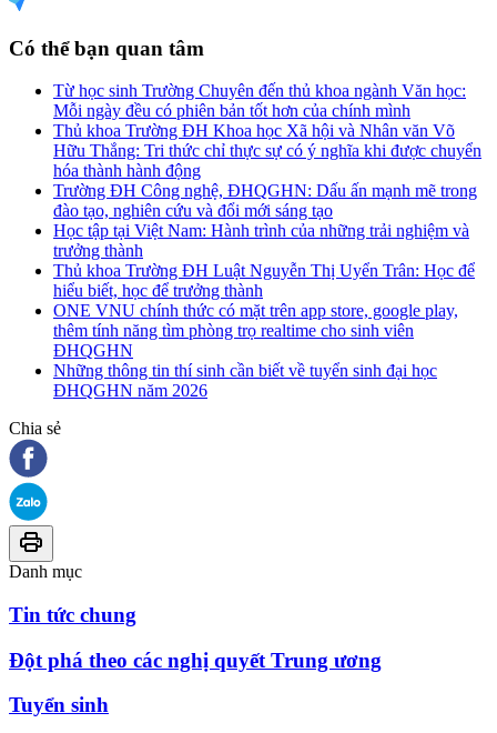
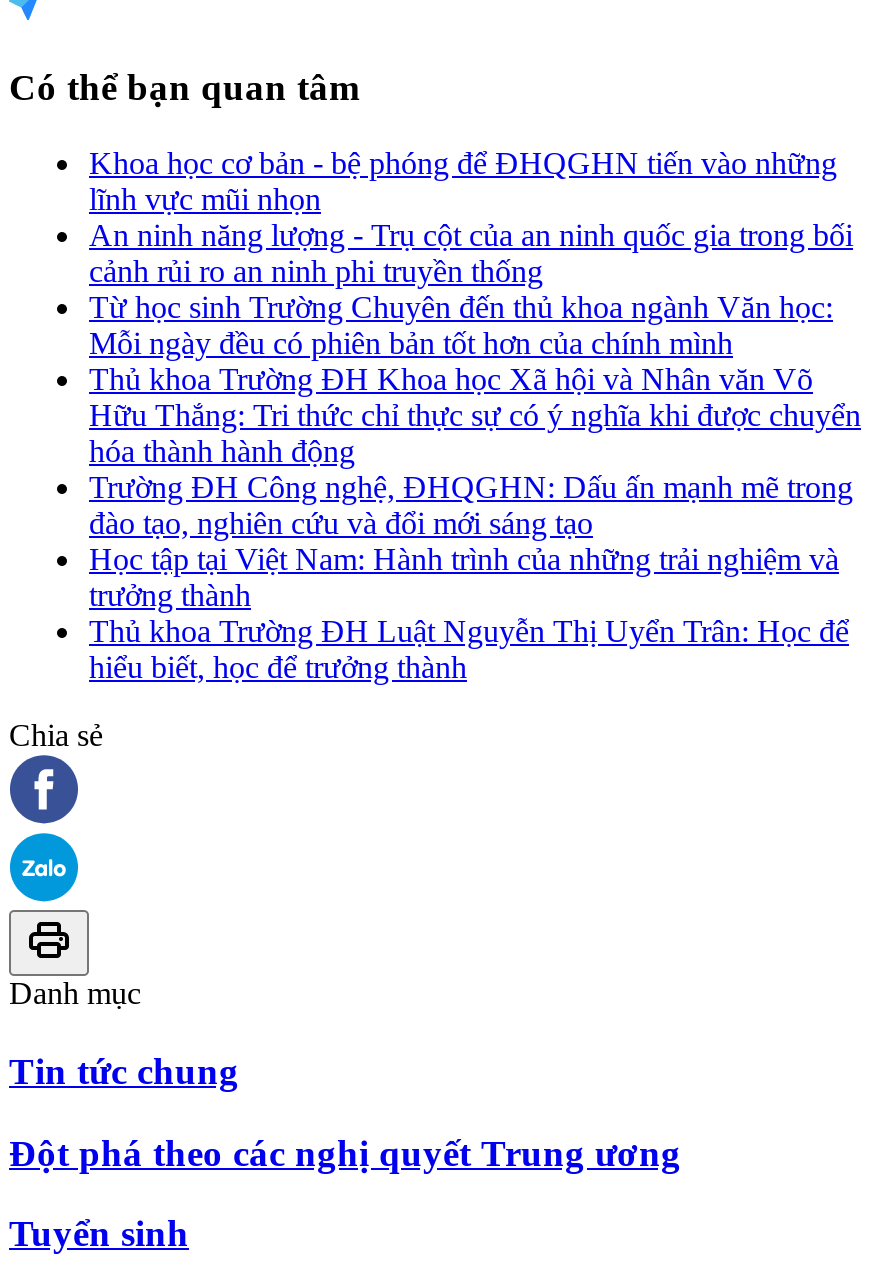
+ Khoa học cơ bản - bệ phóng để ĐHQGHN tiến vào những
+ lĩnh vực mũi nhọn
+ An ninh năng lượng - Trụ cột của an ninh quốc gia trong bối
+ cảnh rủi ro an ninh phi truyền thống

moved down: Từ học sinh Trường Chuyên đến thủ khoa ngành Văn học: | Mỗi ngày đều có phiên bản tốt hơn của chính mình | Thủ khoa Trường ĐH Khoa học Xã hội và Nhân văn Võ | ... | Thủ khoa Trường ĐH Luật Nguyễn Thị Uyển Trân: Học để | hiểu biết, học để trưởng thành

- ONE VNU chính thức có mặt trên app store, google play,
- thêm tính năng tìm phòng trọ realtime cho sinh viên
- ĐHQGHN
- Những thông tin thí sinh cần biết về tuyển sinh đại học
- ĐHQGHN năm 2026
